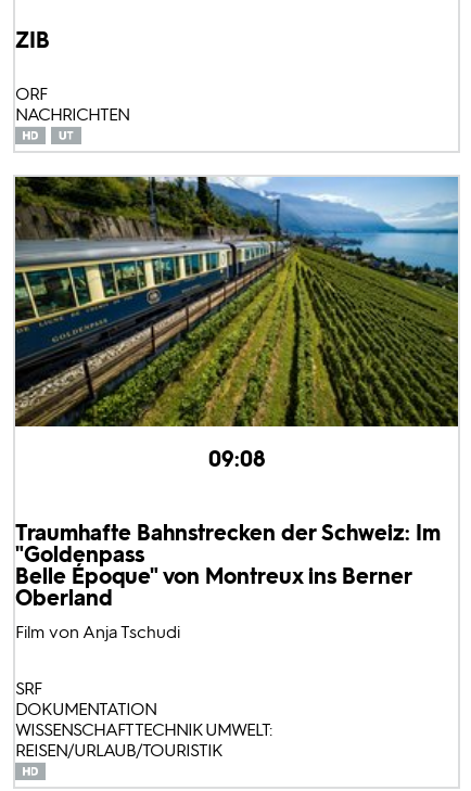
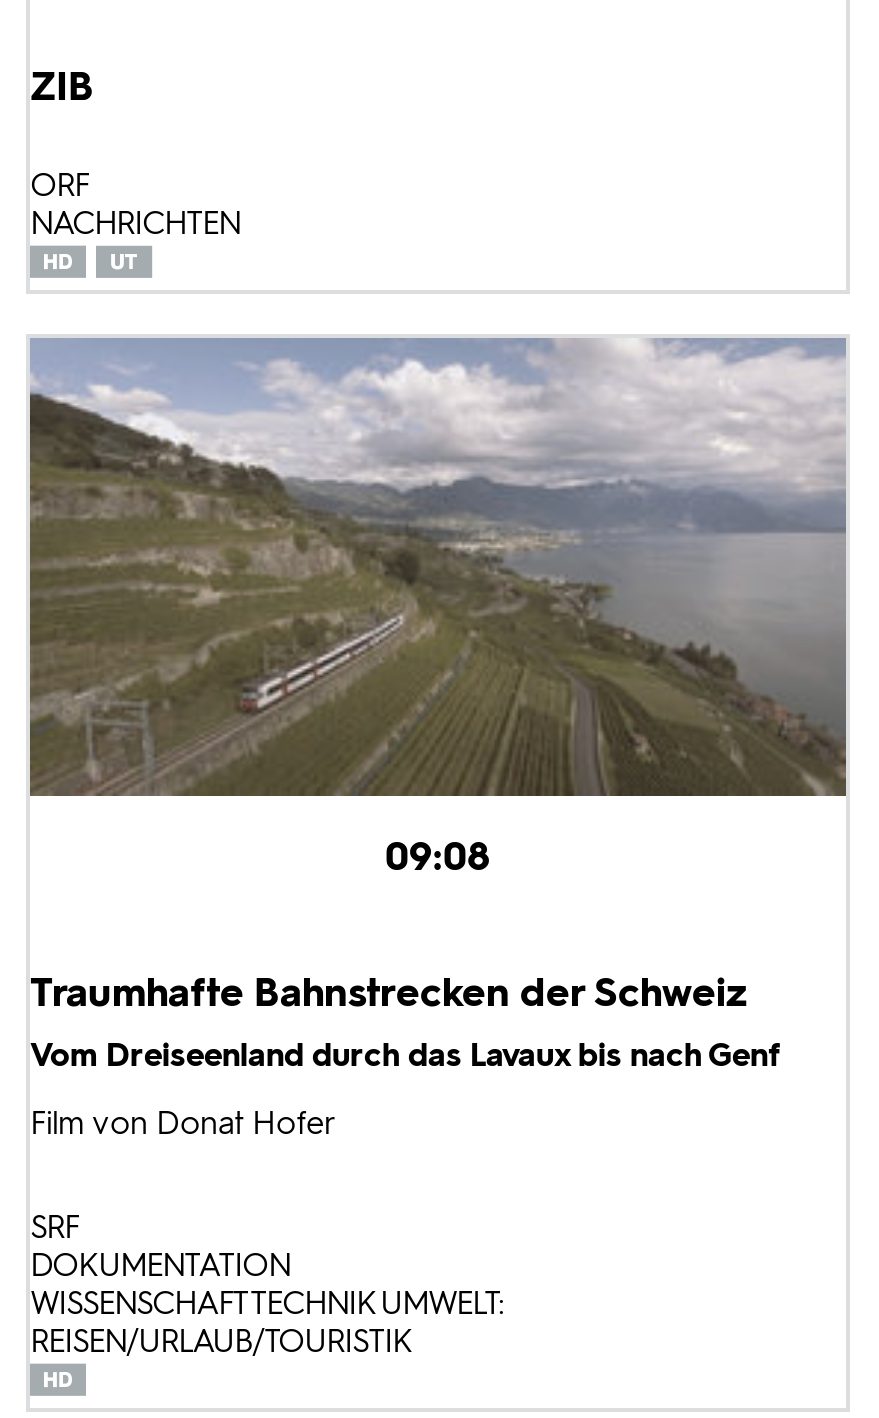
- [image]
+ [image]

- Traumhafte Bahnstrecken der Schweiz: Im
- "Goldenpass
- Belle Époque" von Montreux ins Berner
- Oberland
- Film von Anja Tschudi
+ Traumhafte Bahnstrecken der Schweiz
+ Vom Dreiseenland durch das Lavaux bis nach Genf
+ Film von Donat Hofer
